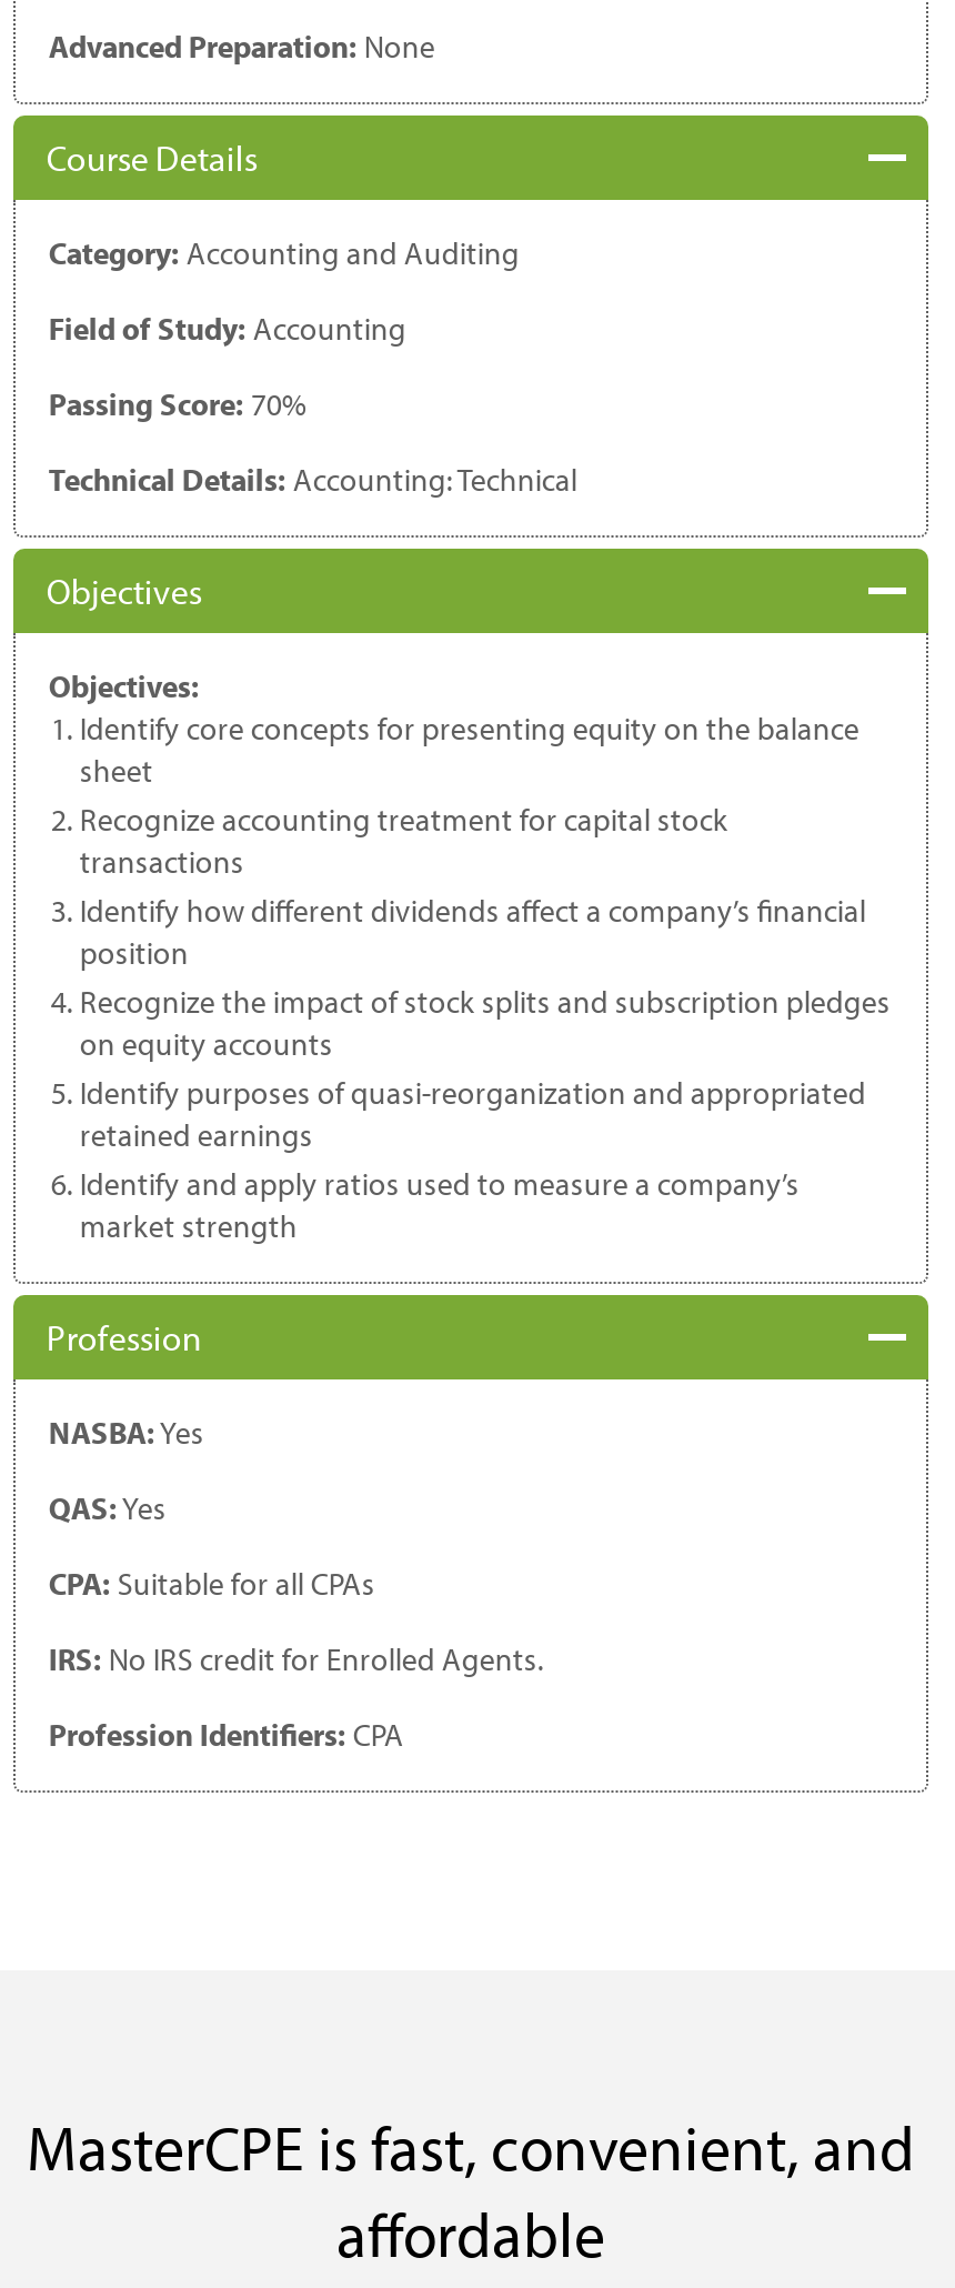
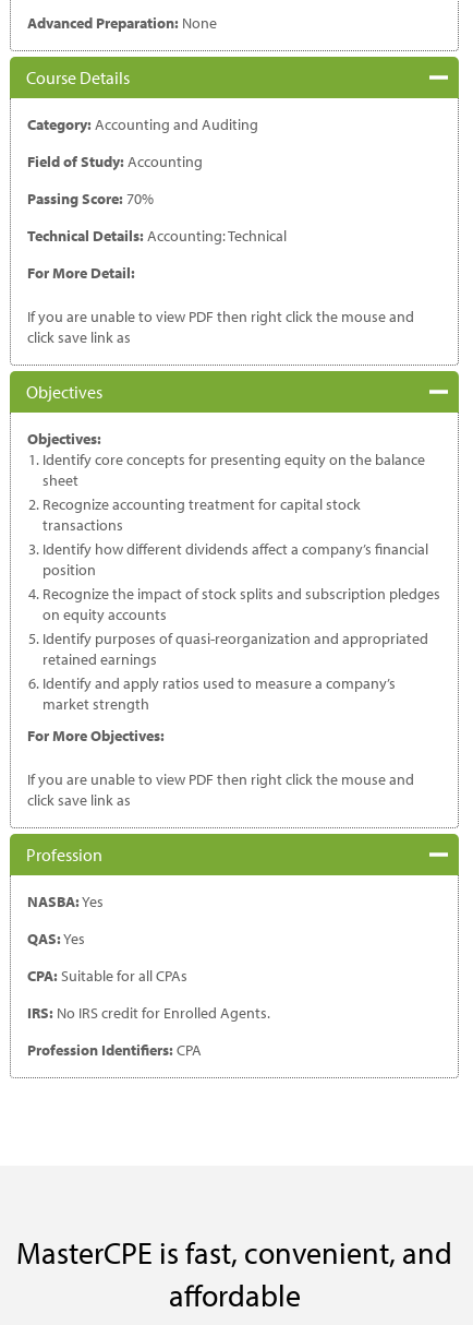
+ For More Detail:
+ If you are unable to view PDF then right click the mouse and
+ click save link as

+ For More Objectives:
+ If you are unable to view PDF then right click the mouse and
+ click save link as
